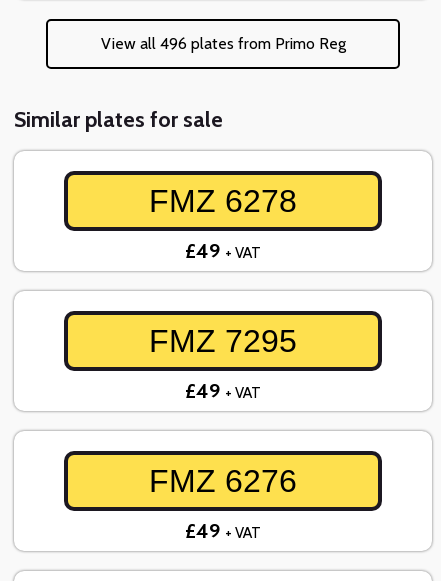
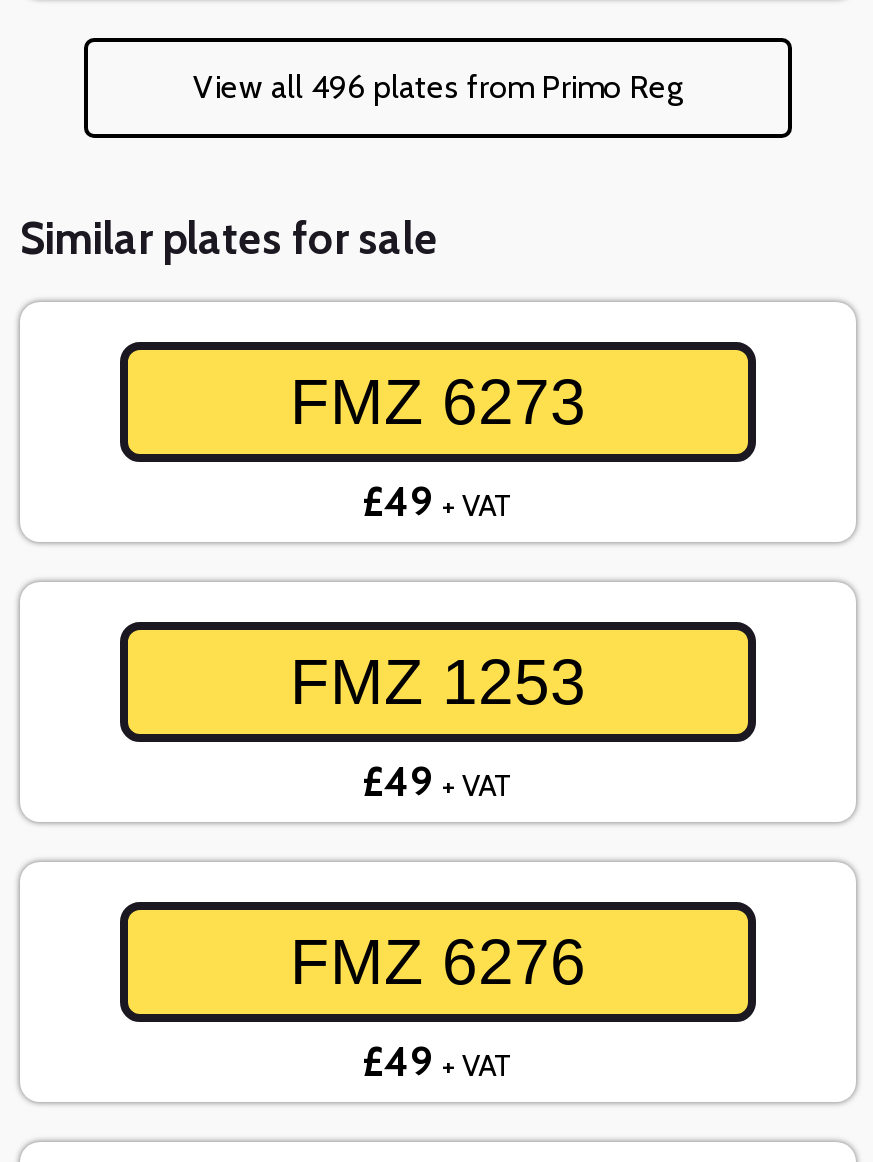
- FMZ 6278
+ FMZ 6273

- FMZ 7295
+ FMZ 1253
